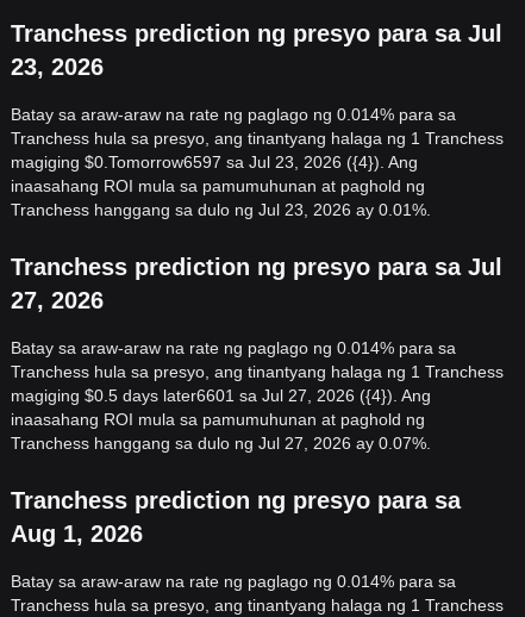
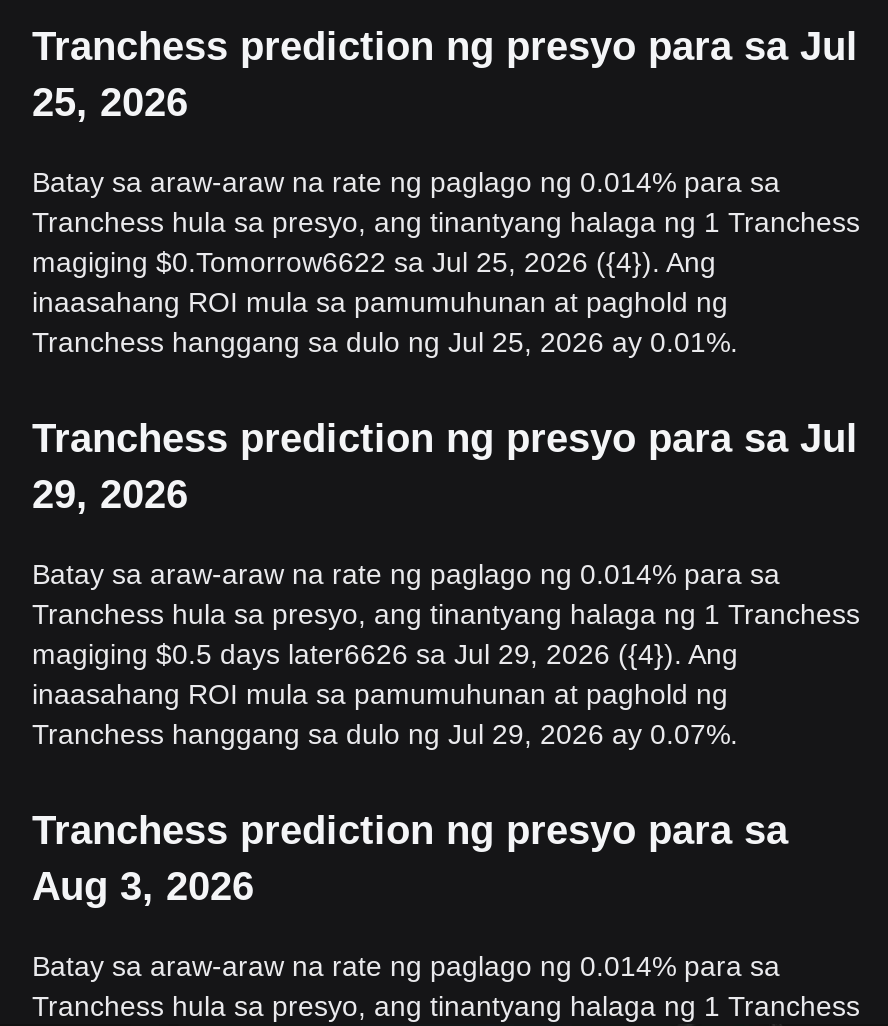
- 23, 2026
+ 25, 2026

- magiging $0.Tomorrow6597 sa Jul 23, 2026 ({4}). Ang
+ magiging $0.Tomorrow6622 sa Jul 25, 2026 ({4}). Ang

- Tranchess hanggang sa dulo ng Jul 23, 2026 ay 0.01%.
+ Tranchess hanggang sa dulo ng Jul 25, 2026 ay 0.01%.

- 27, 2026
+ 29, 2026

- magiging $0.5 days later6601 sa Jul 27, 2026 ({4}). Ang
+ magiging $0.5 days later6626 sa Jul 29, 2026 ({4}). Ang

- Tranchess hanggang sa dulo ng Jul 27, 2026 ay 0.07%.
+ Tranchess hanggang sa dulo ng Jul 29, 2026 ay 0.07%.

- Aug 1, 2026
+ Aug 3, 2026
